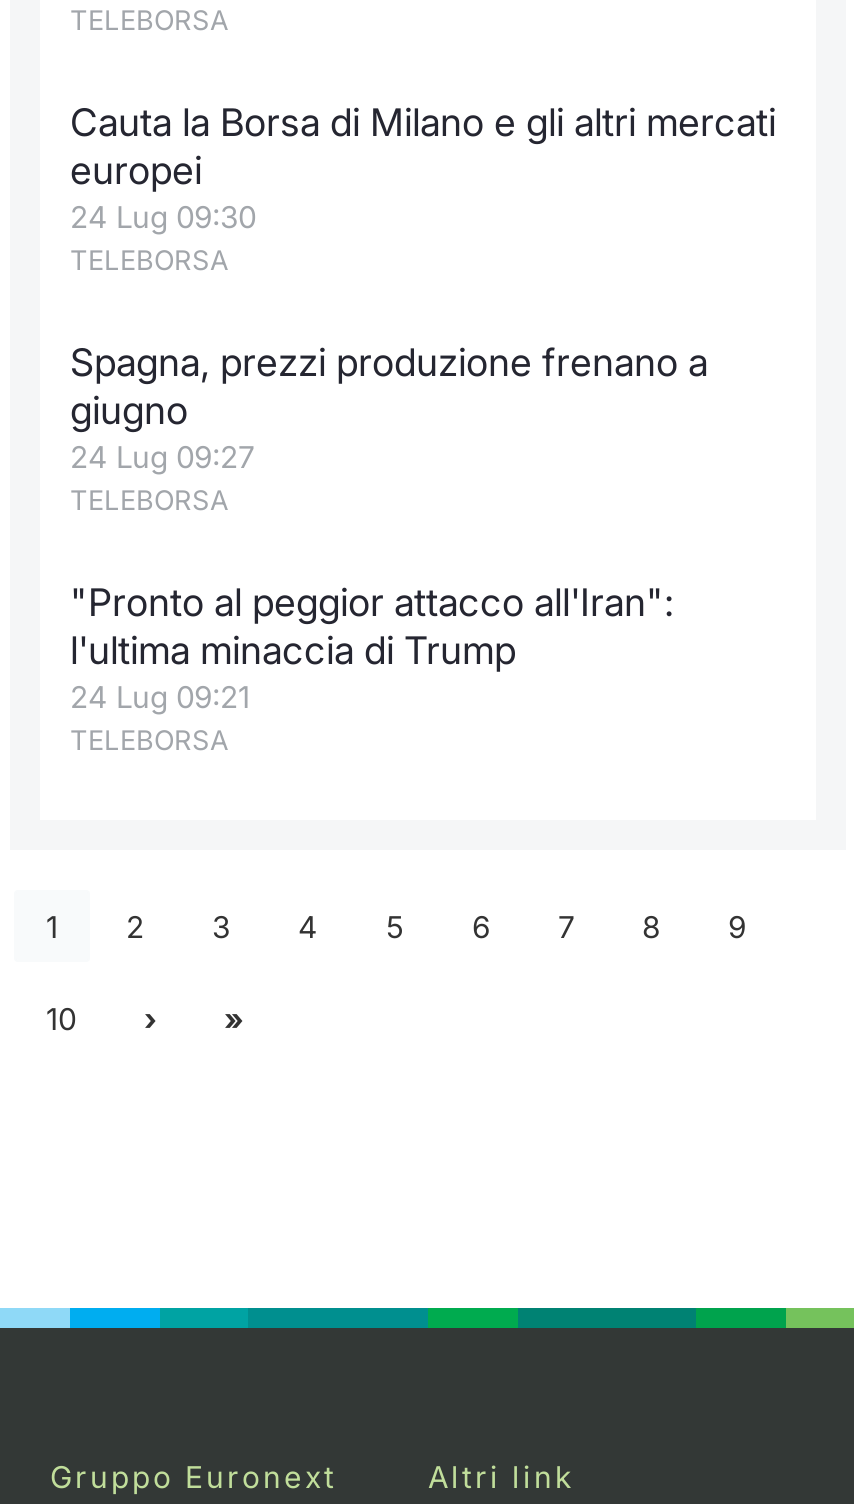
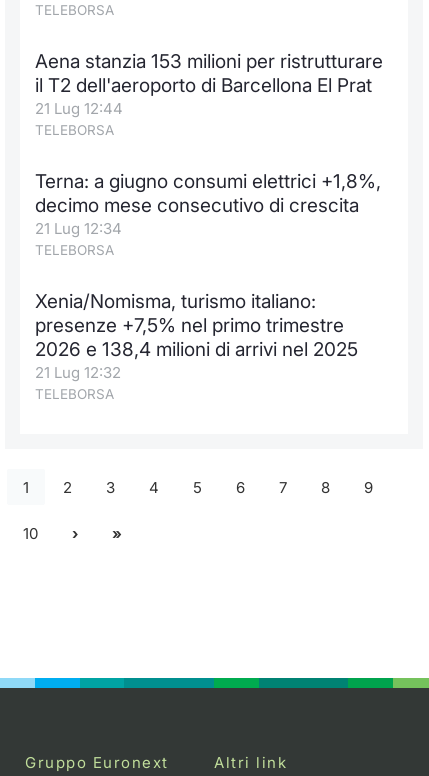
- Cauta la Borsa di Milano e gli altri mercati
- europei
- 24 Lug 09:30
+ Aena stanzia 153 milioni per ristrutturare
+ il T2 dell'aeroporto di Barcellona El Prat
+ 21 Lug 12:44

- Spagna, prezzi produzione frenano a
- giugno
- 24 Lug 09:27
+ Terna: a giugno consumi elettrici +1,8%,
+ decimo mese consecutivo di crescita
+ 21 Lug 12:34

- "Pronto al peggior attacco all'Iran":
- l'ultima minaccia di Trump
- 24 Lug 09:21
+ Xenia/Nomisma, turismo italiano:
+ presenze +7,5% nel primo trimestre
+ 2026 e 138,4 milioni di arrivi nel 2025
+ 21 Lug 12:32
